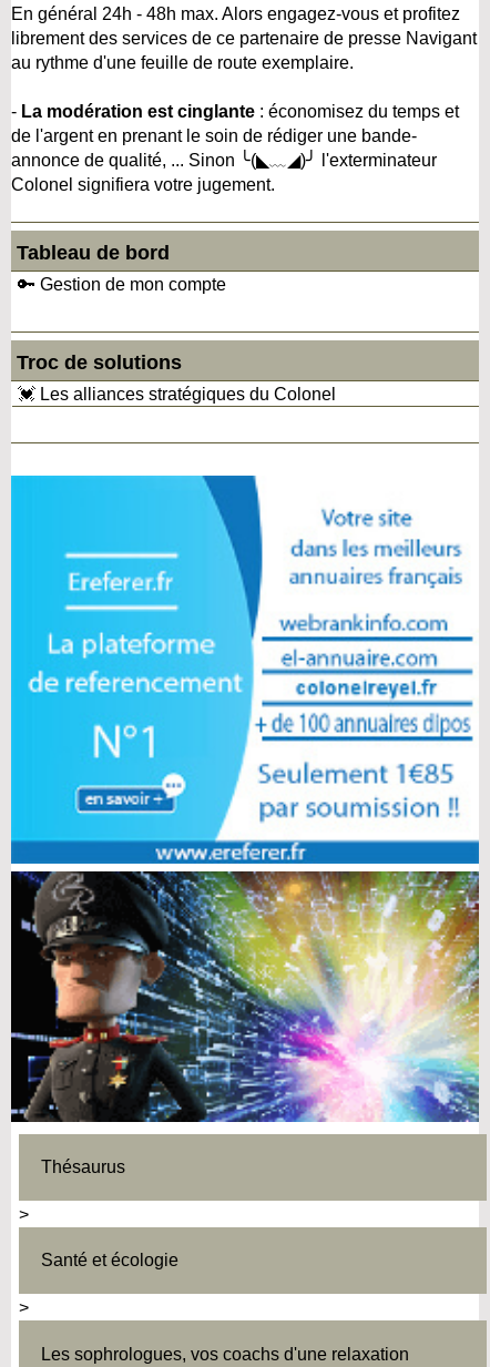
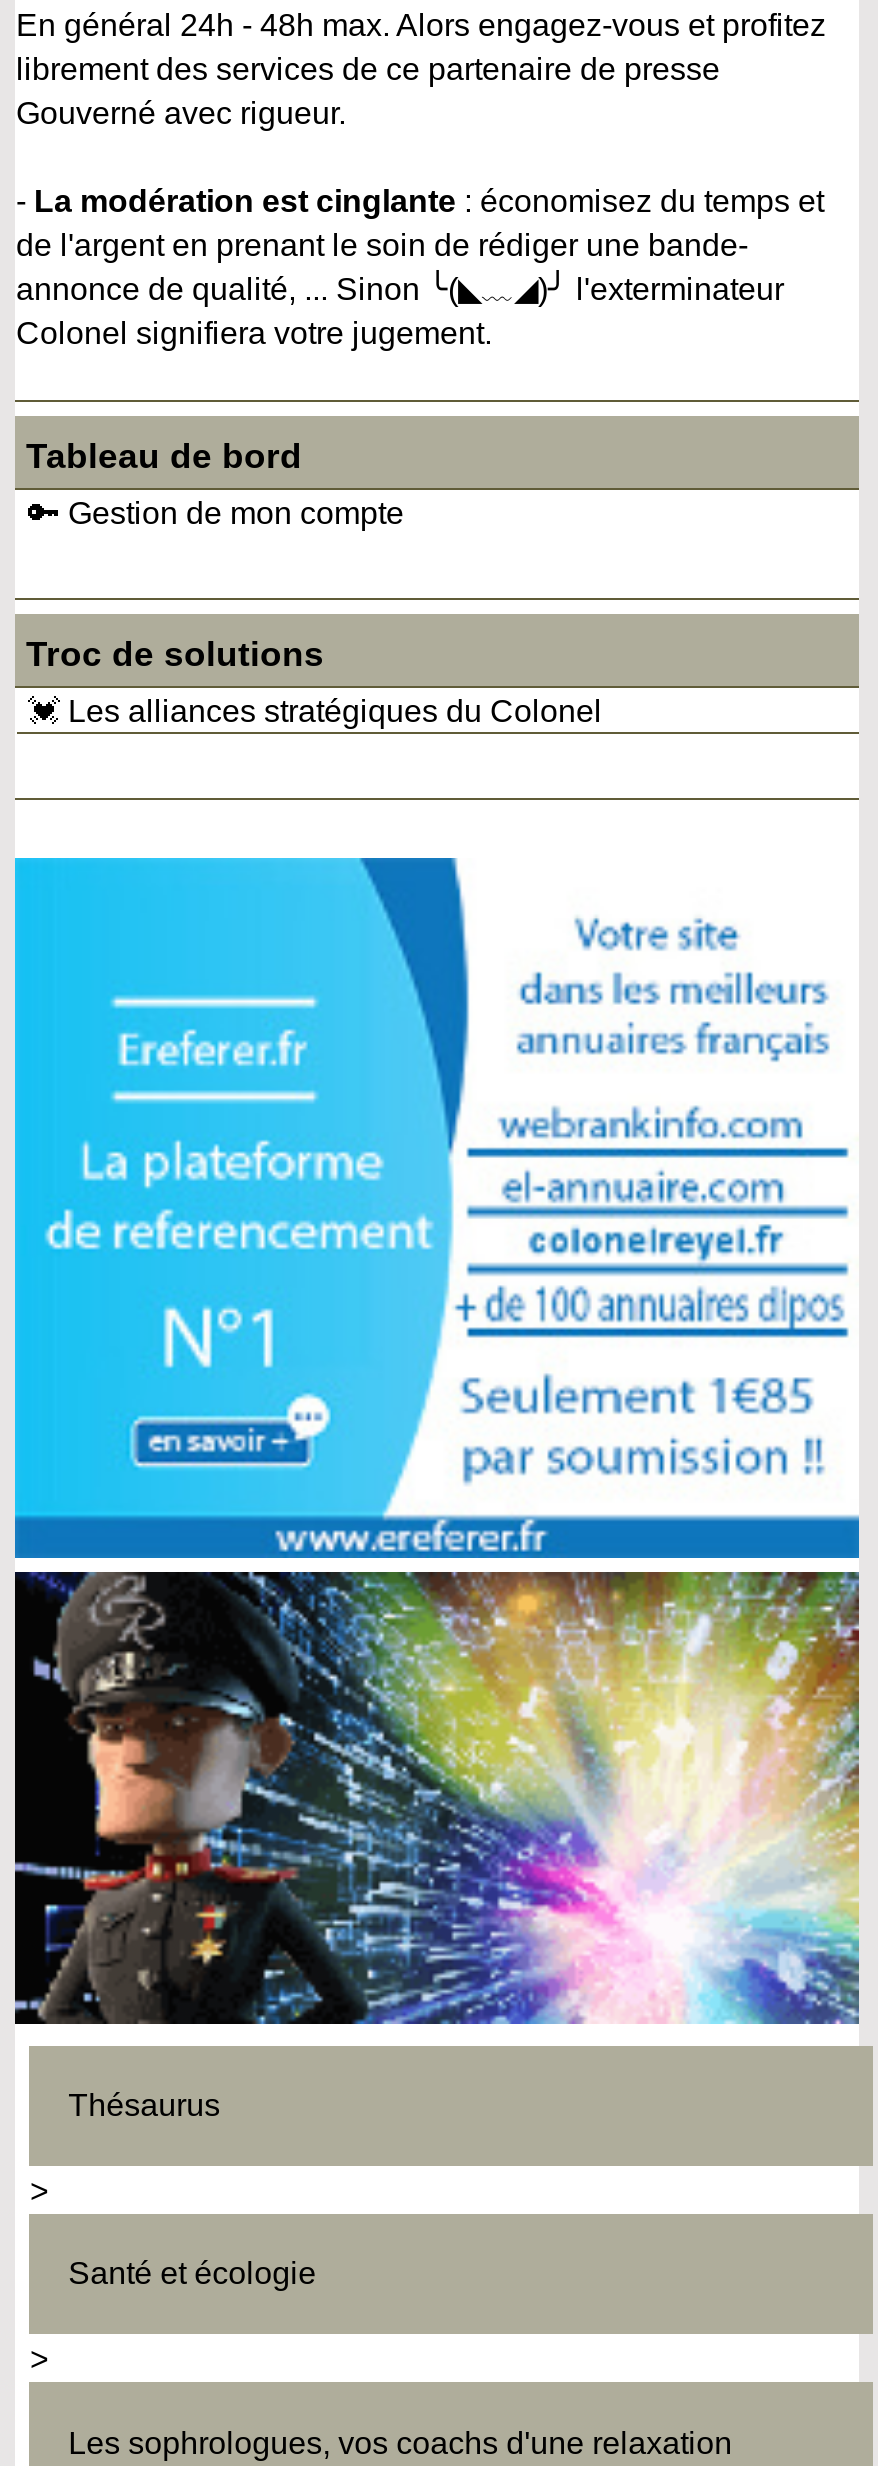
- librement des services de ce partenaire de presse Navigant
- au rythme d'une feuille de route exemplaire.
+ librement des services de ce partenaire de presse
+ Gouverné avec rigueur.
